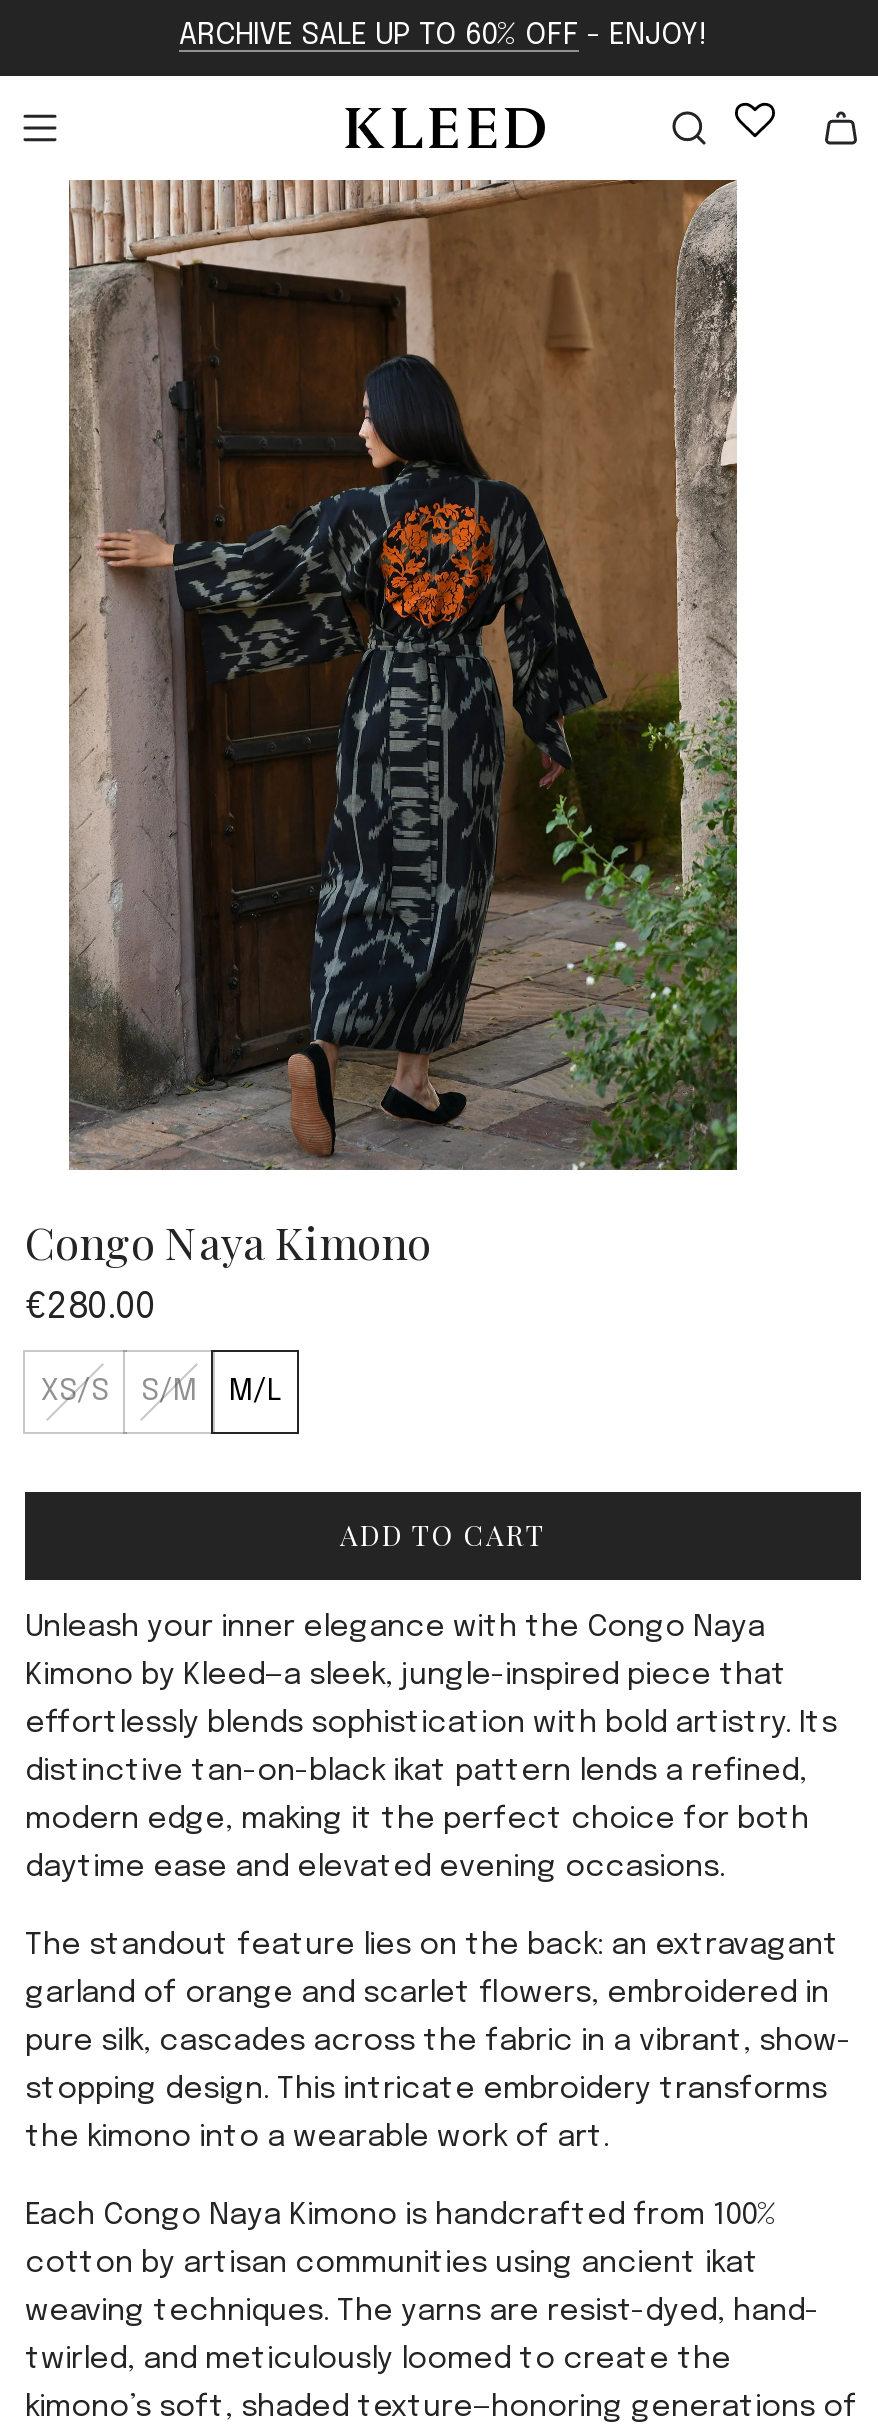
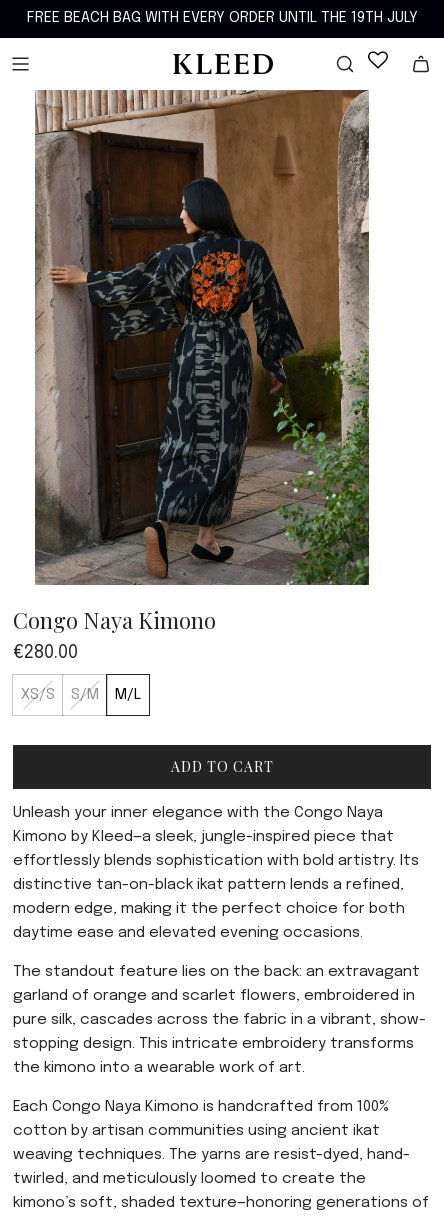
- ARCHIVE SALE UP TO 60% OFF - ENJOY!
+ FREE BEACH BAG WITH EVERY ORDER UNTIL THE 19TH JULY
